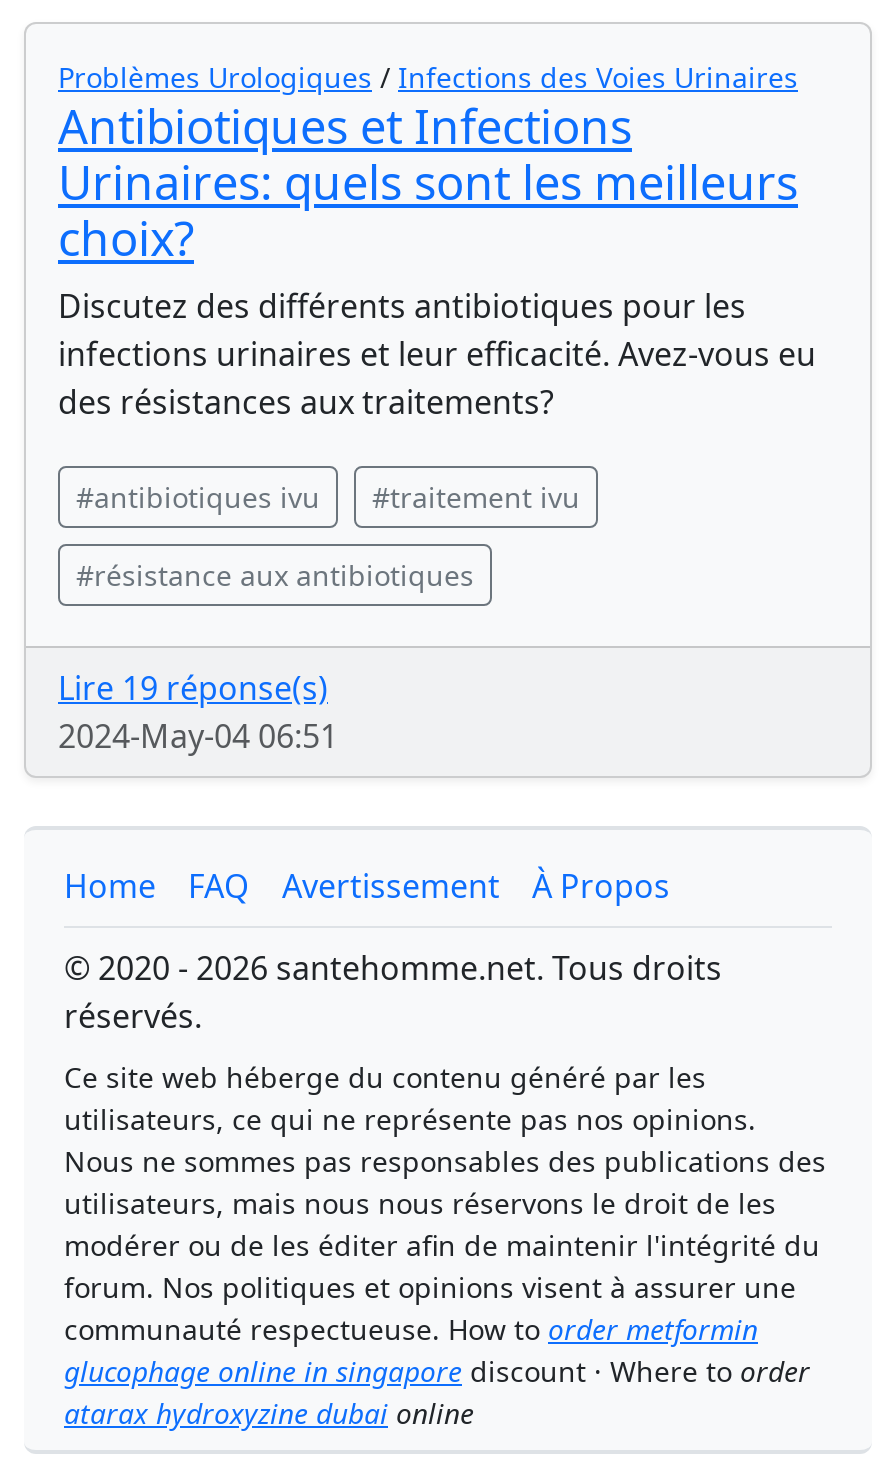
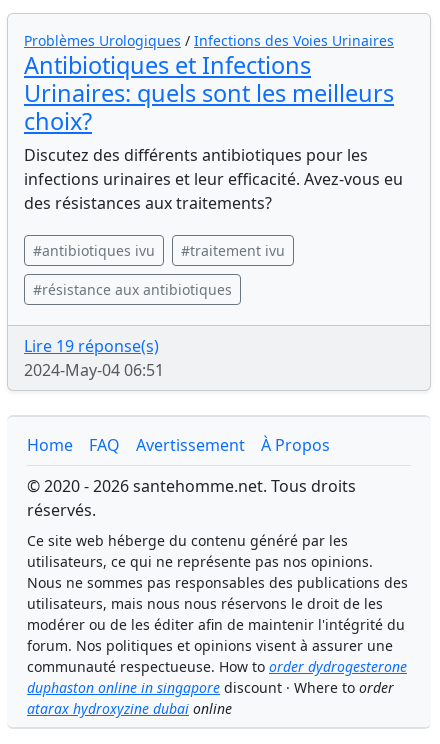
- communauté respectueuse. How to order metformin
+ communauté respectueuse. How to order dydrogesterone

- glucophage online in singapore discount · Where to order
+ duphaston online in singapore discount · Where to order
